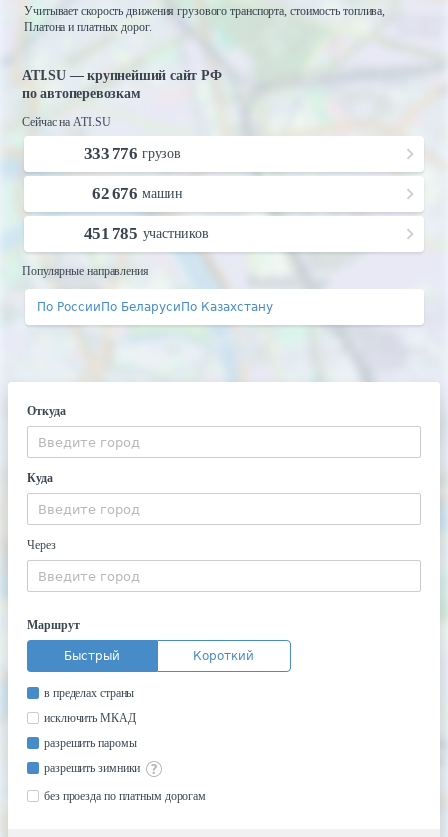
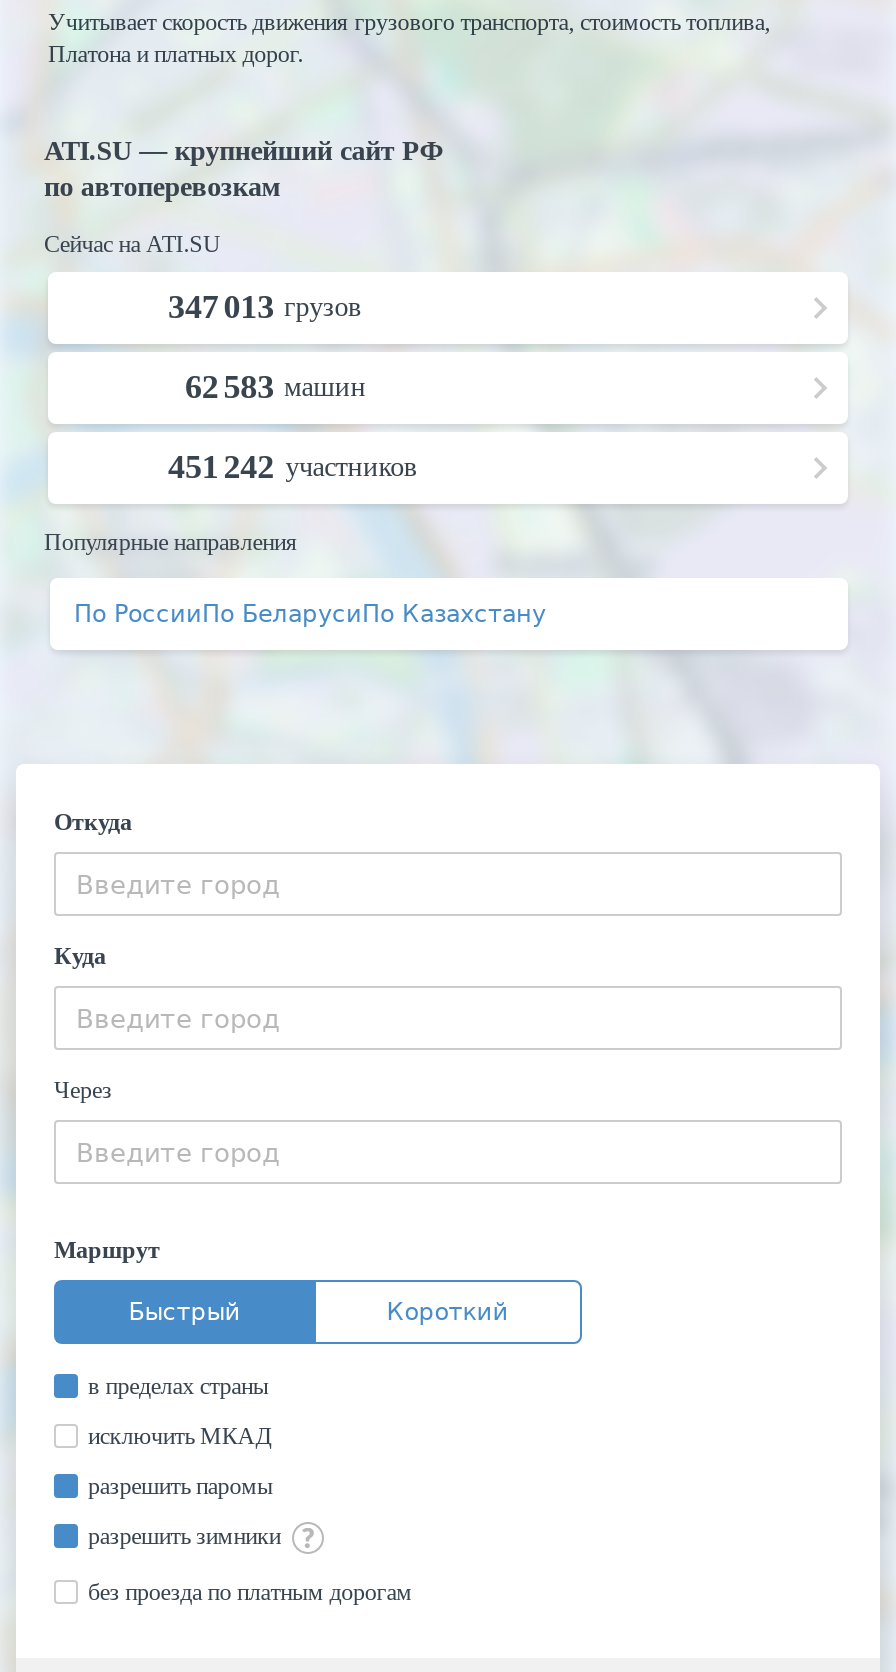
- 333 776 грузов
+ 347 013 грузов

- 62 676 машин
+ 62 583 машин

- 451 785 участников
+ 451 242 участников
